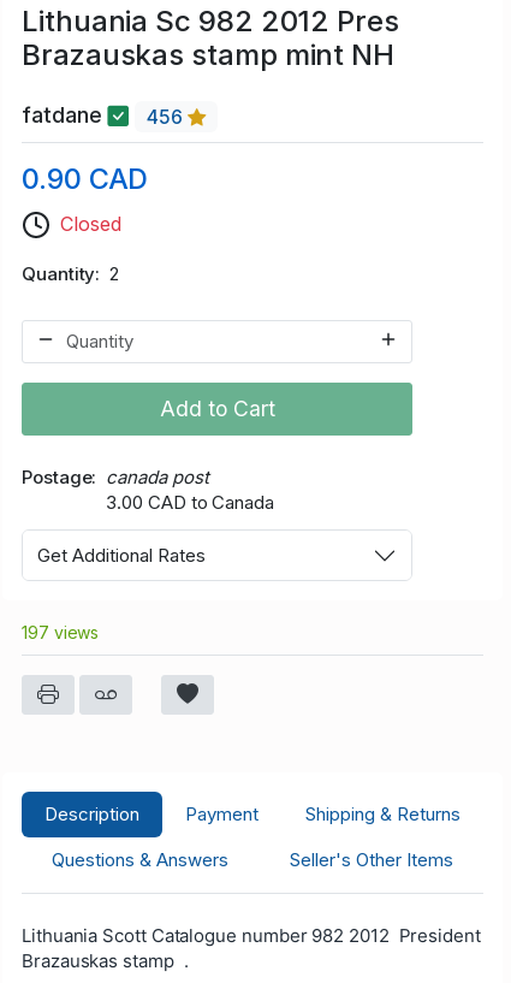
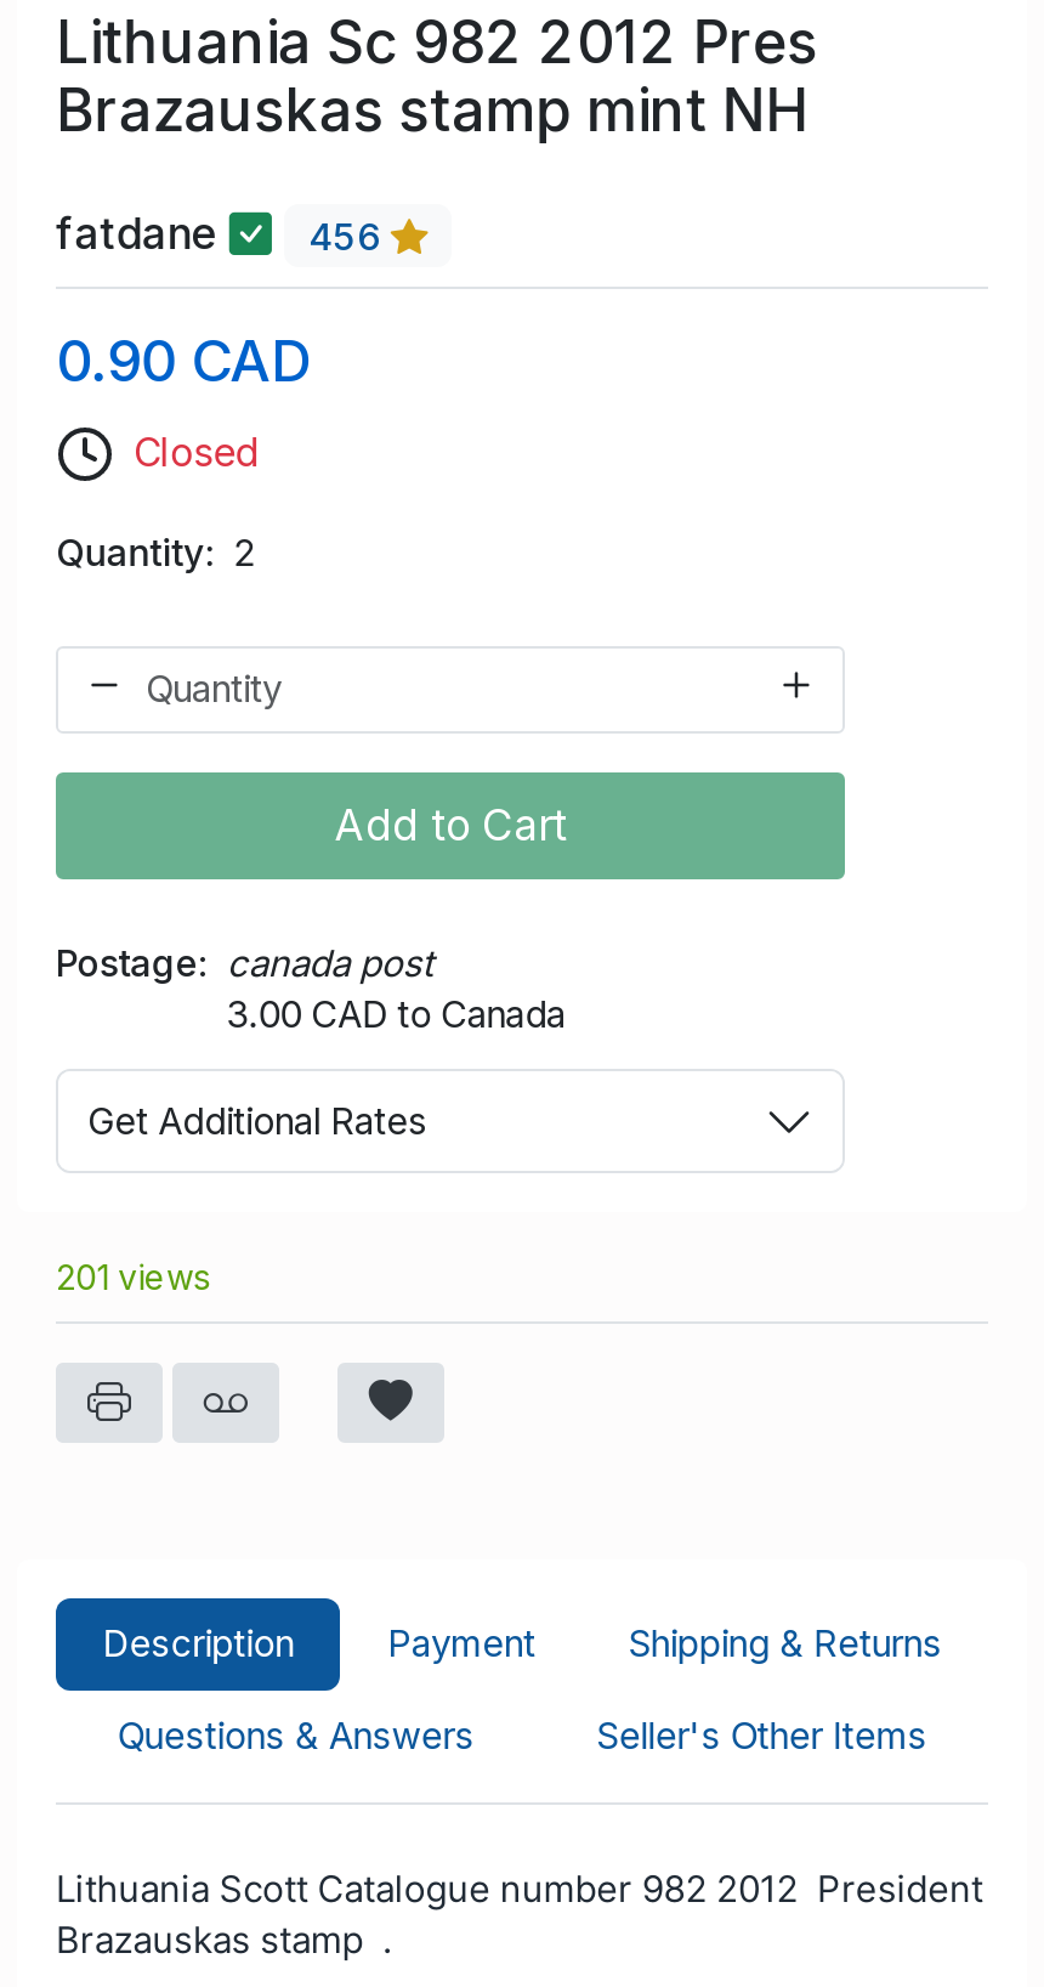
- 197 views
+ 201 views
